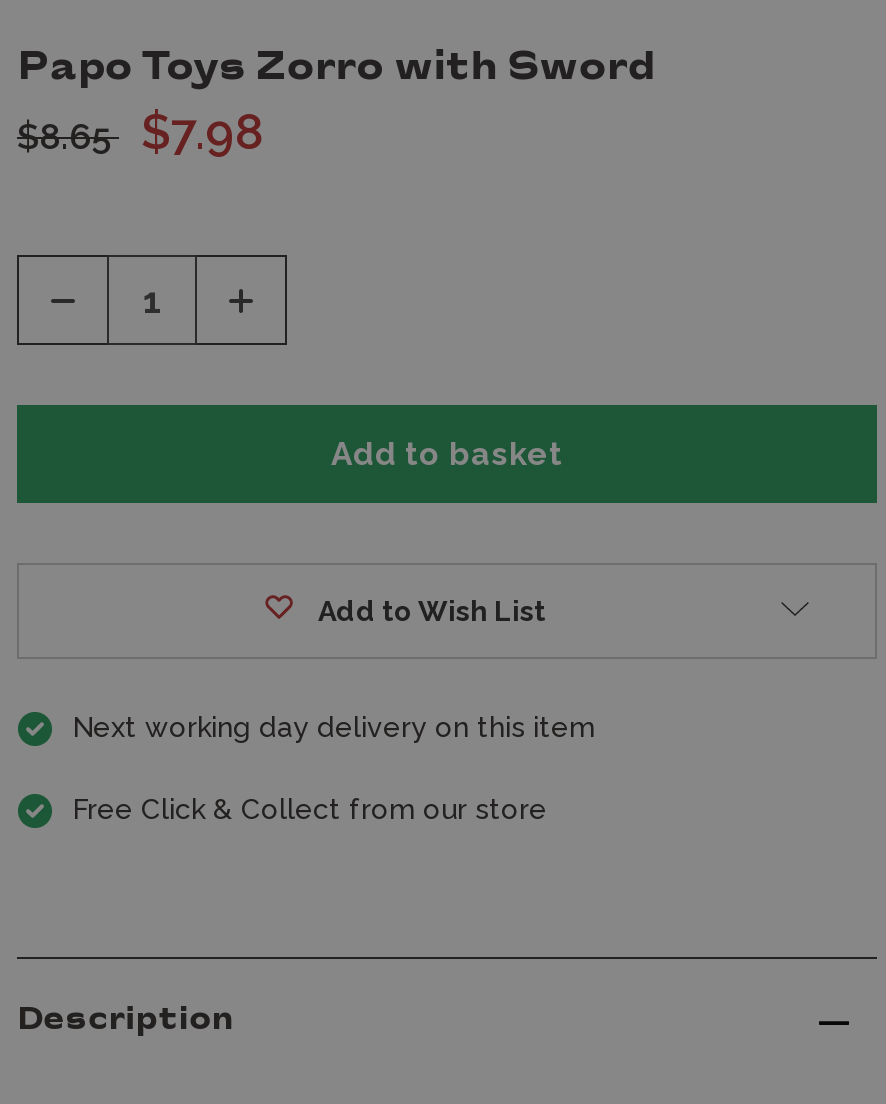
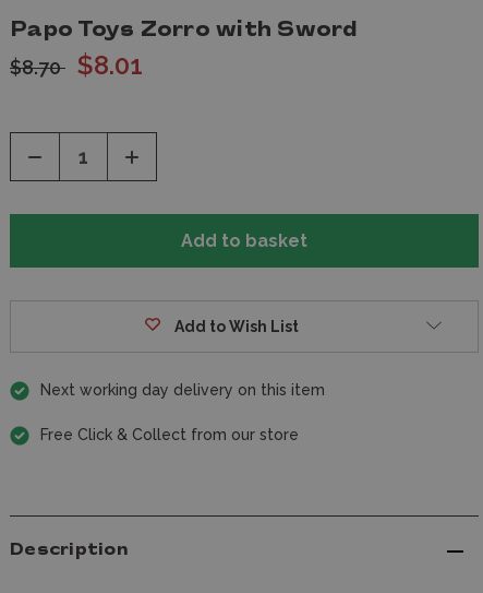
- $8.65 $7.98
+ $8.70 $8.01
